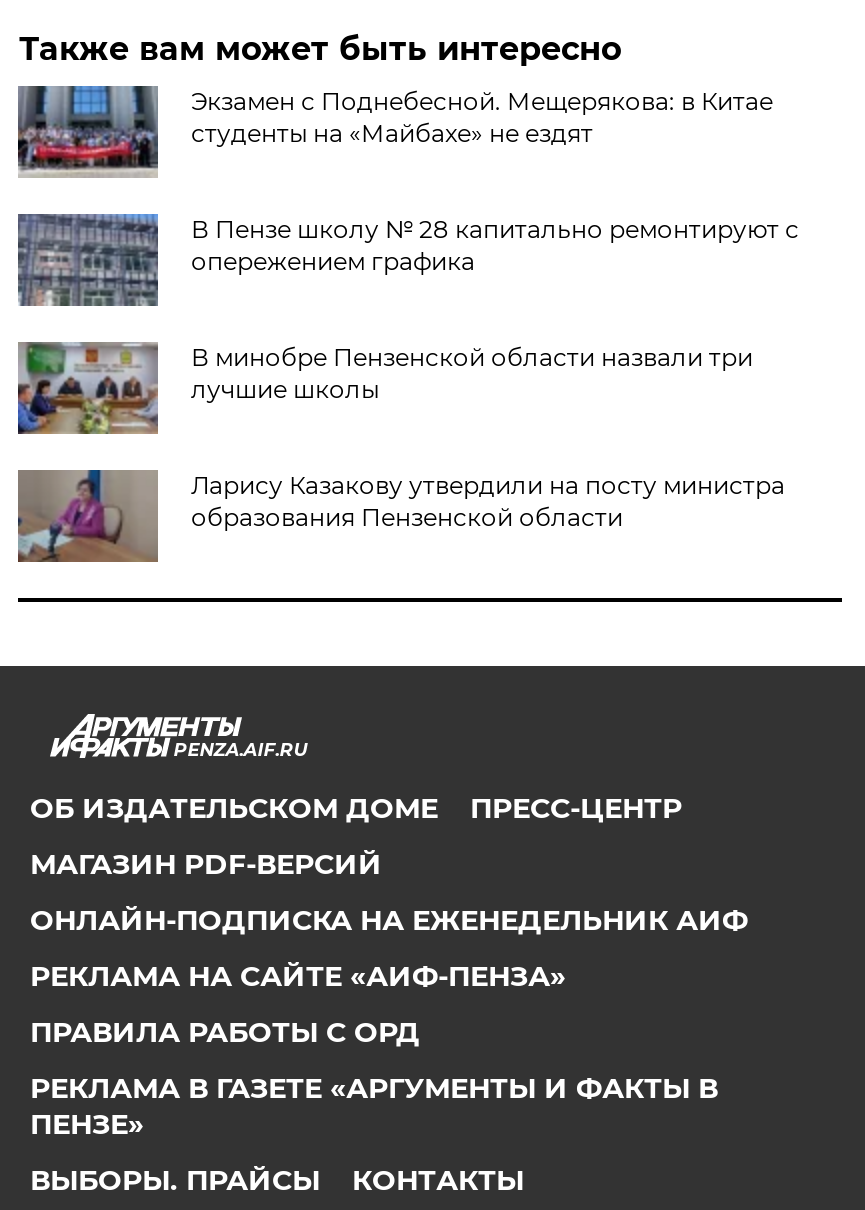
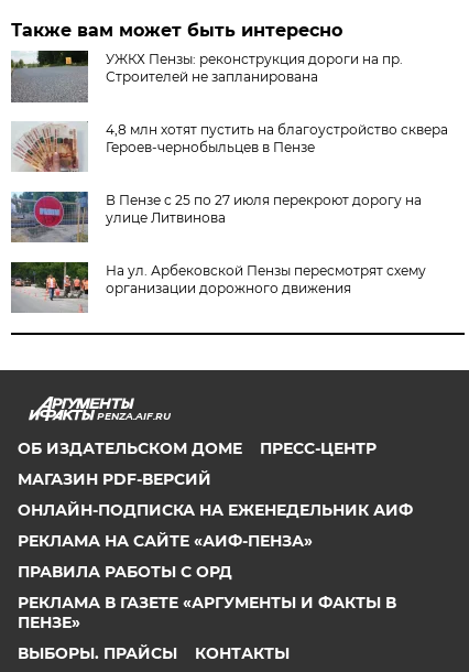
- [image]
- Экзамен с Поднебесной. Мещерякова: в Китае
- студенты на «Майбахе» не ездят
+ [image]
+ УЖКХ Пензы: реконструкция дороги на пр.
+ Строителей не запланирована

- [image]
- В Пензе школу № 28 капитально ремонтируют с
- опережением графика
+ [image]
+ 4,8 млн хотят пустить на благоустройство сквера
+ Героев-чернобыльцев в Пензе

- [image]
- В минобре Пензенской области назвали три
- лучшие школы
+ [image]
+ В Пензе с 25 по 27 июля перекроют дорогу на
+ улице Литвинова

- [image]
- Ларису Казакову утвердили на посту министра
- образования Пензенской области
+ [image]
+ На ул. Арбековской Пензы пересмотрят схему
+ организации дорожного движения
